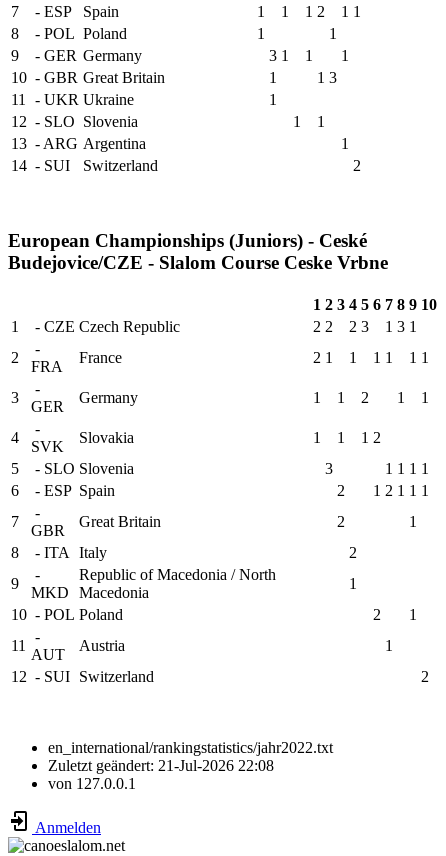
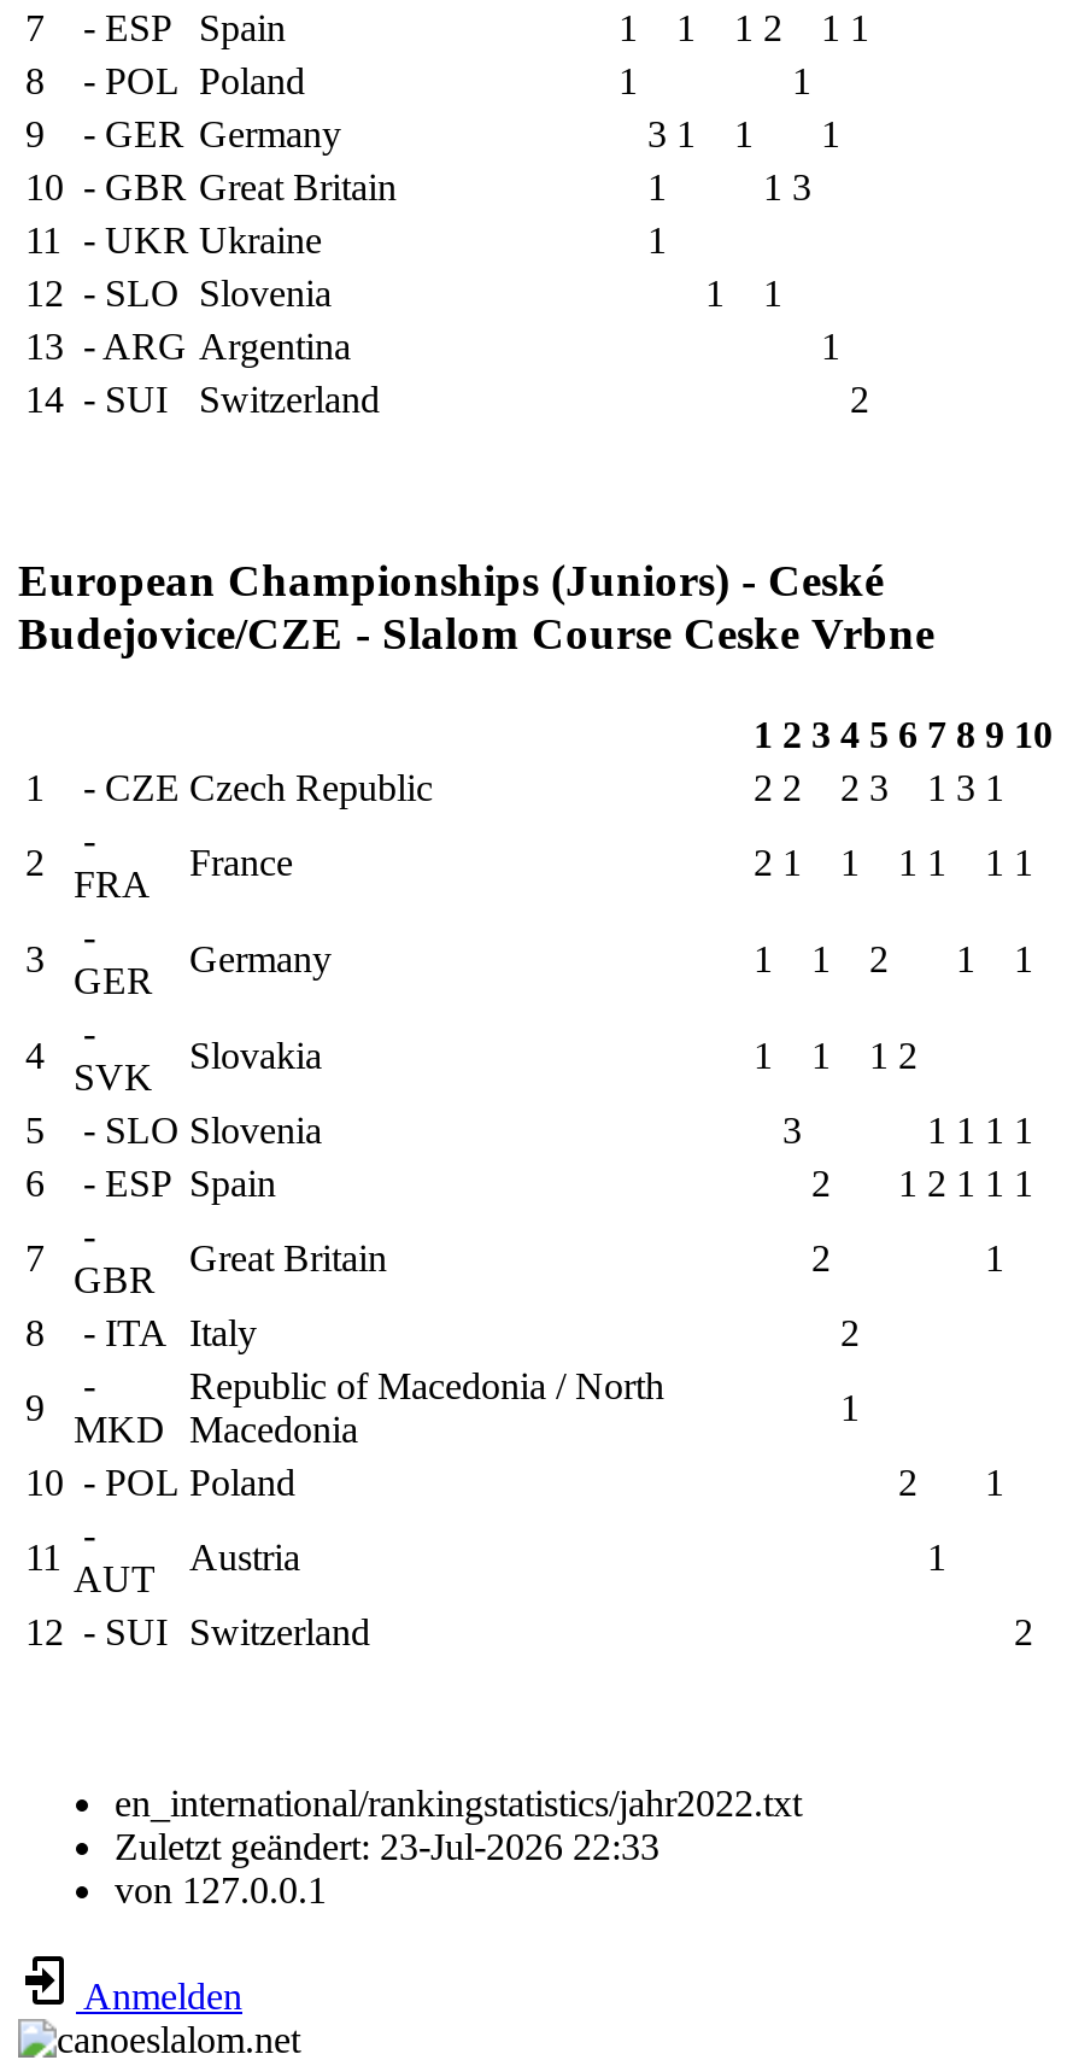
- Zuletzt geändert: 21-Jul-2026 22:08
+ Zuletzt geändert: 23-Jul-2026 22:33
